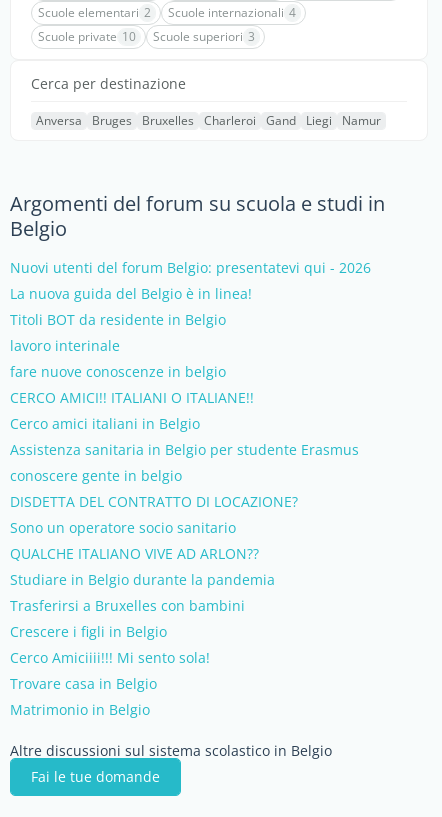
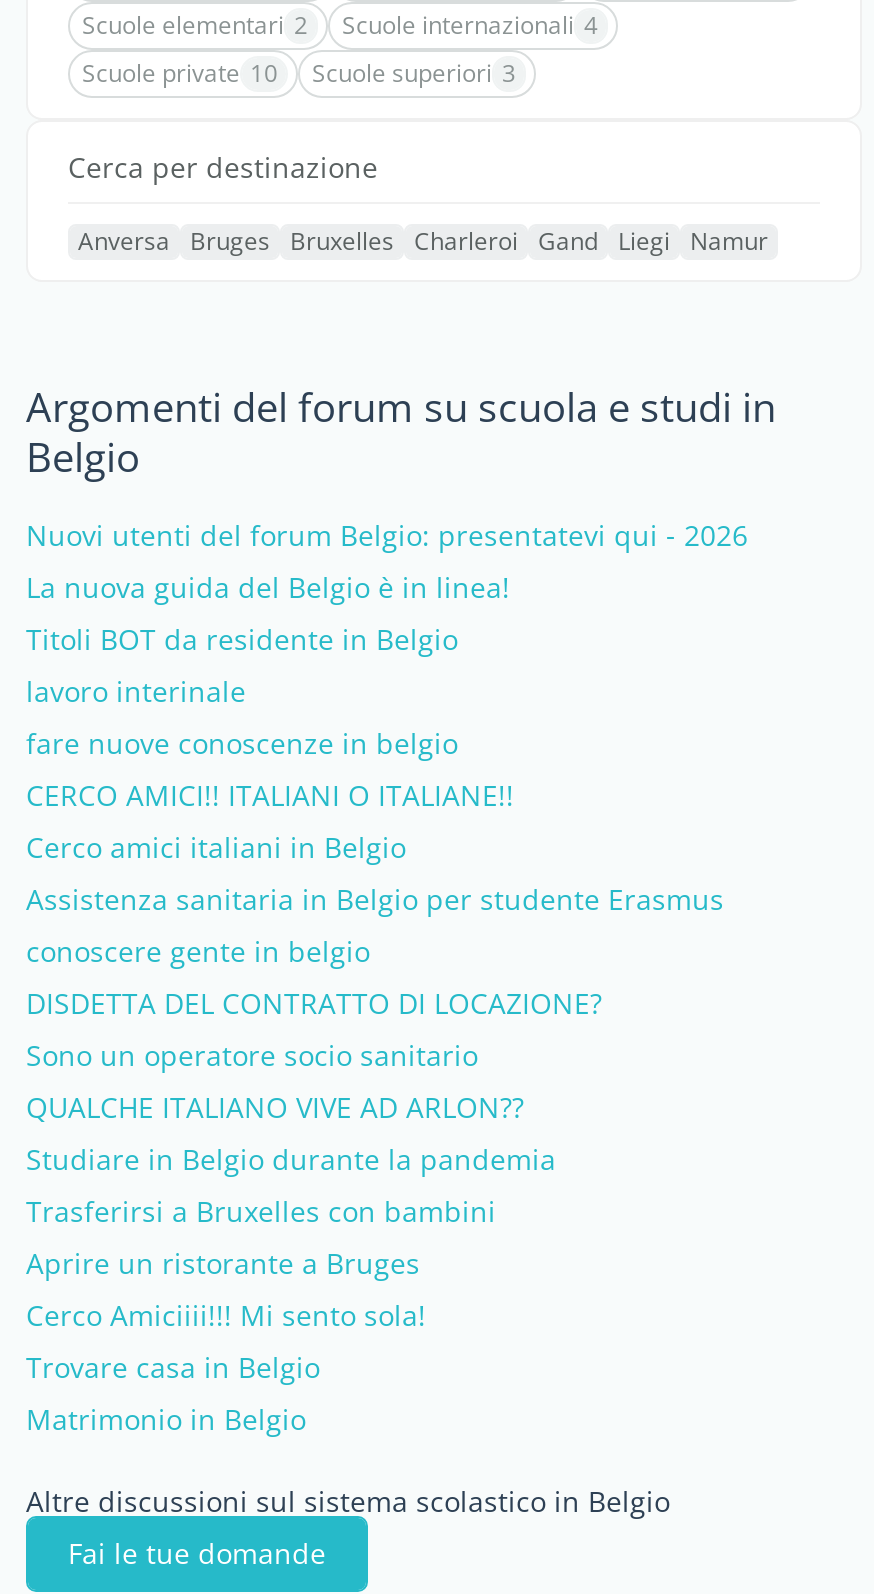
- Crescere i figli in Belgio
+ Aprire un ristorante a Bruges
